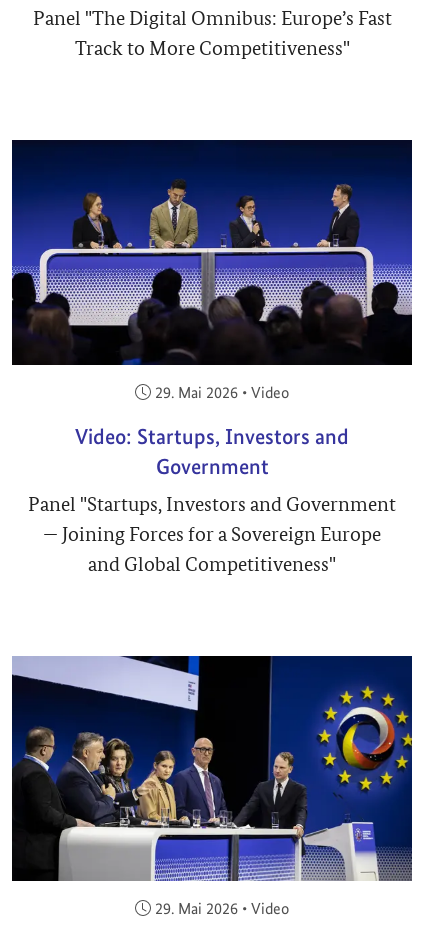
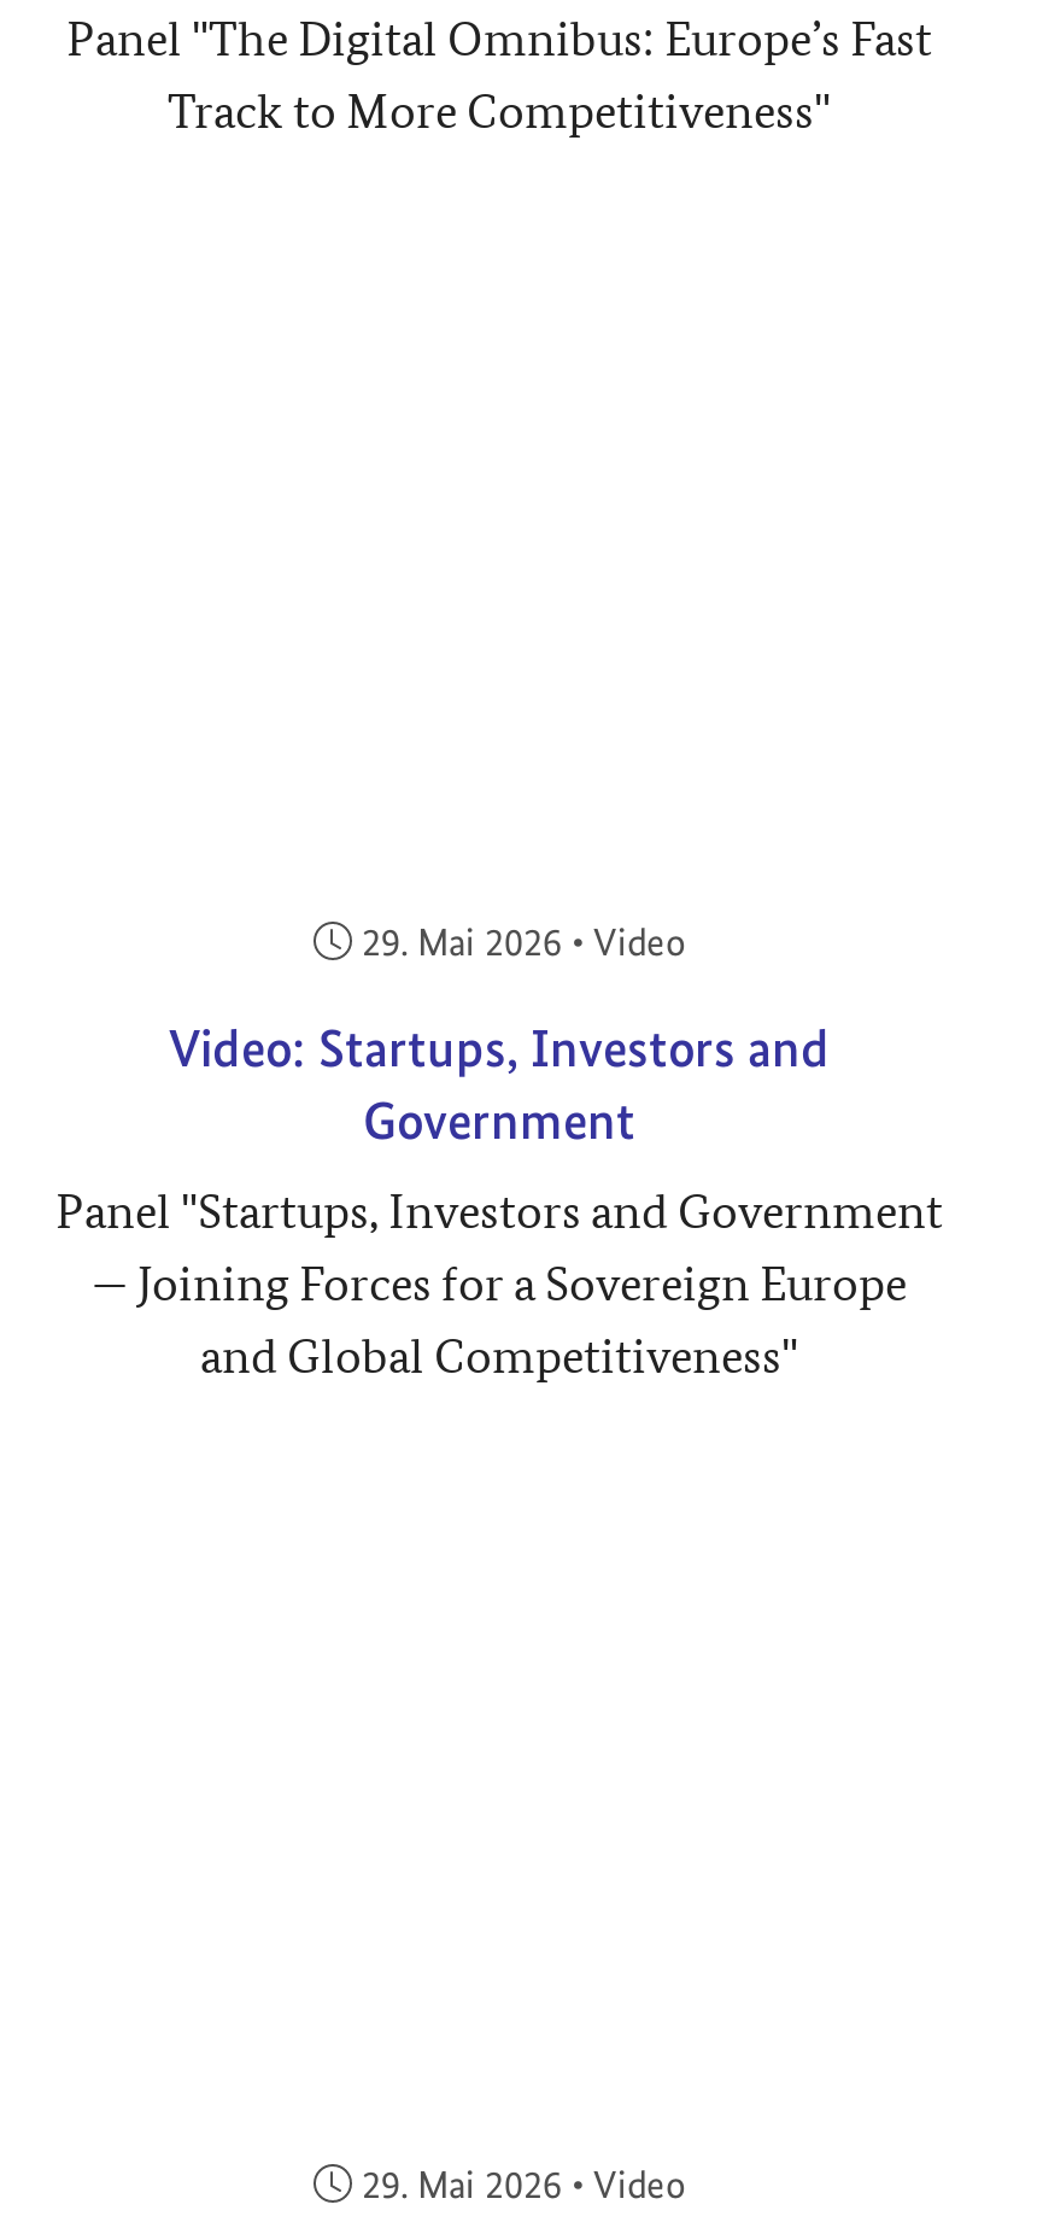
- [image]

- [image]
